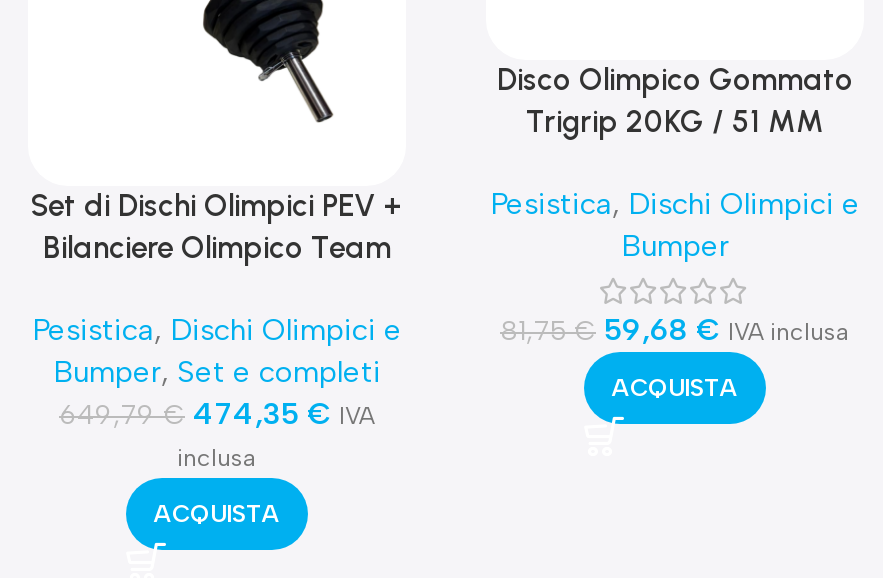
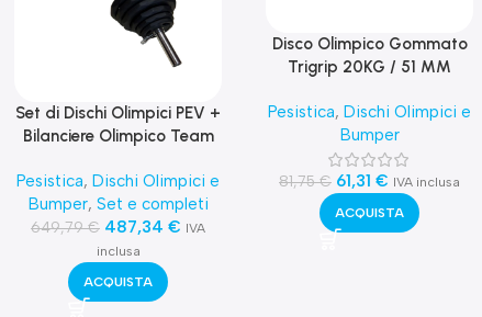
- 81,75€ 59,68 € IVA inclusa
+ 81,75€ 61,31 € IVA inclusa

- 649,79€ 474,35 € IVA
+ 649,79€ 487,34 € IVA
